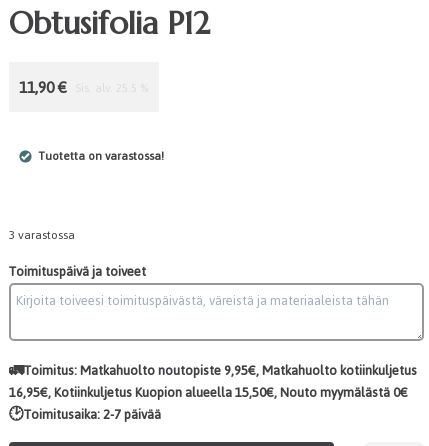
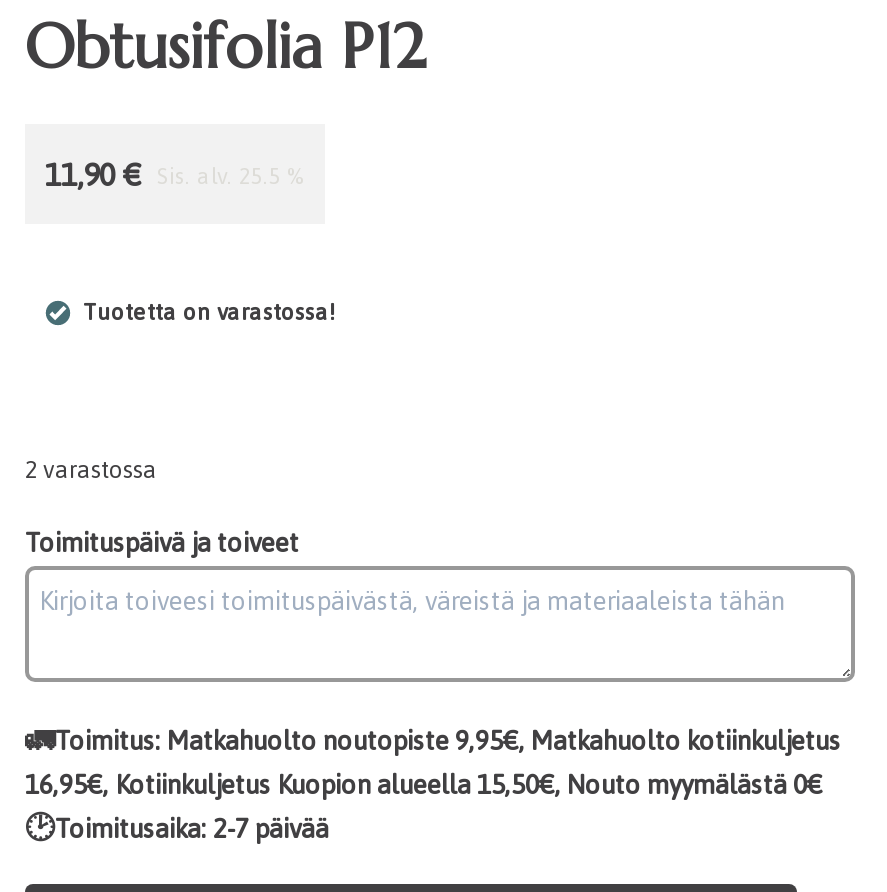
- 3 varastossa
+ 2 varastossa
